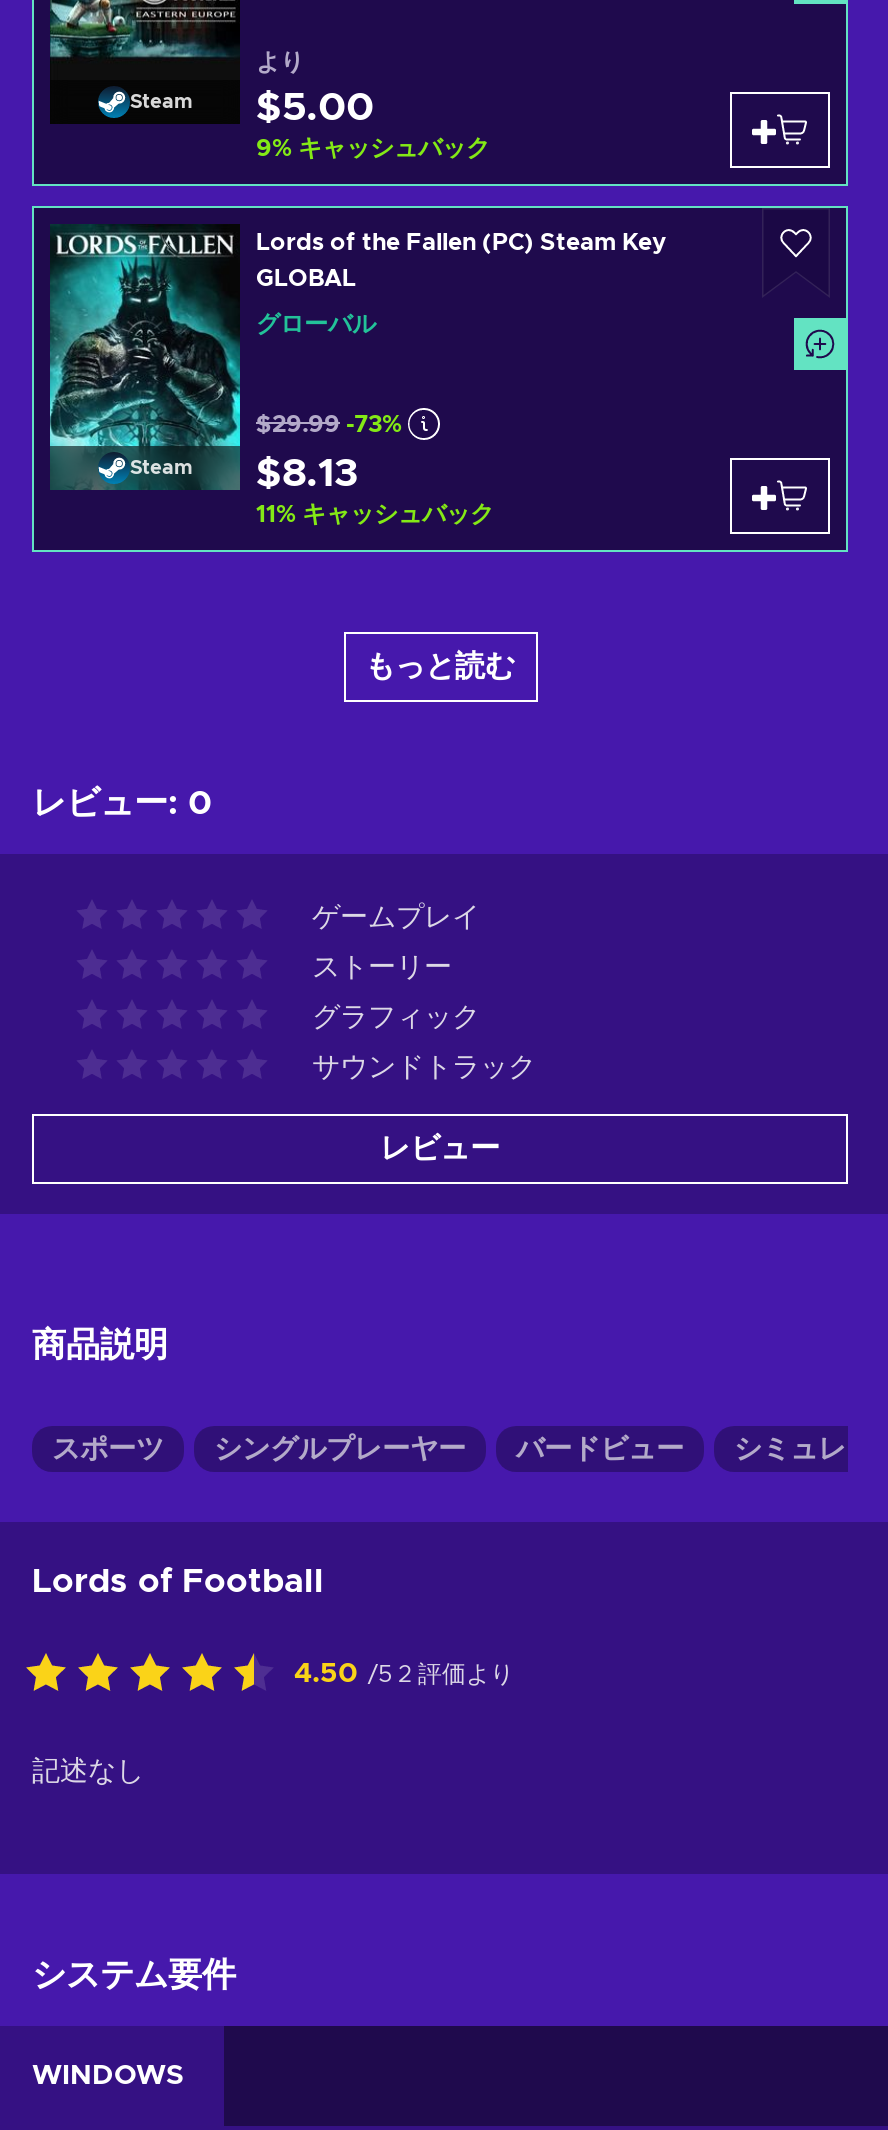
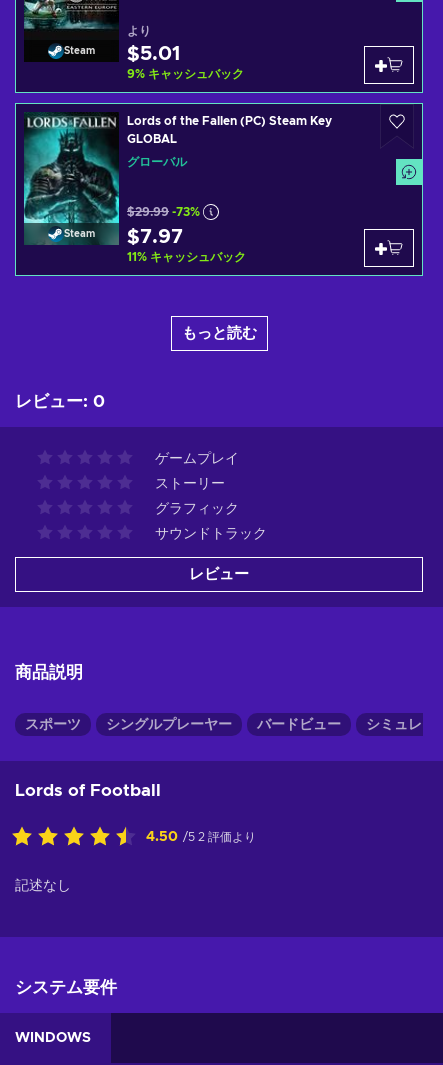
- $5.00
+ $5.01

- $8.13
+ $7.97
